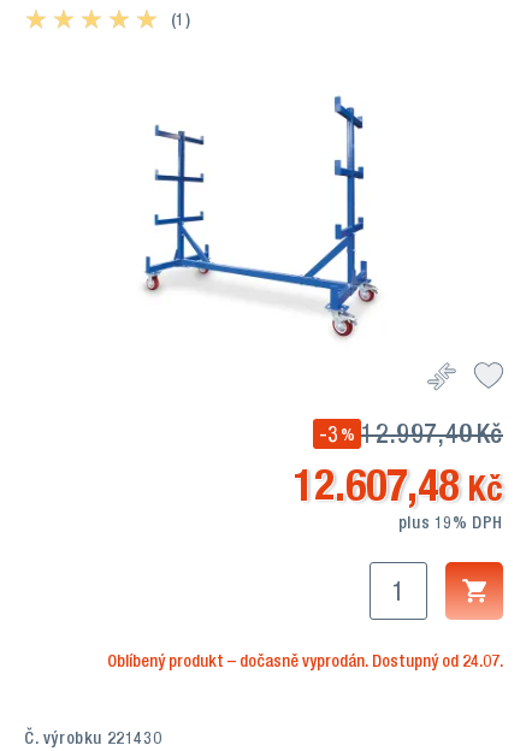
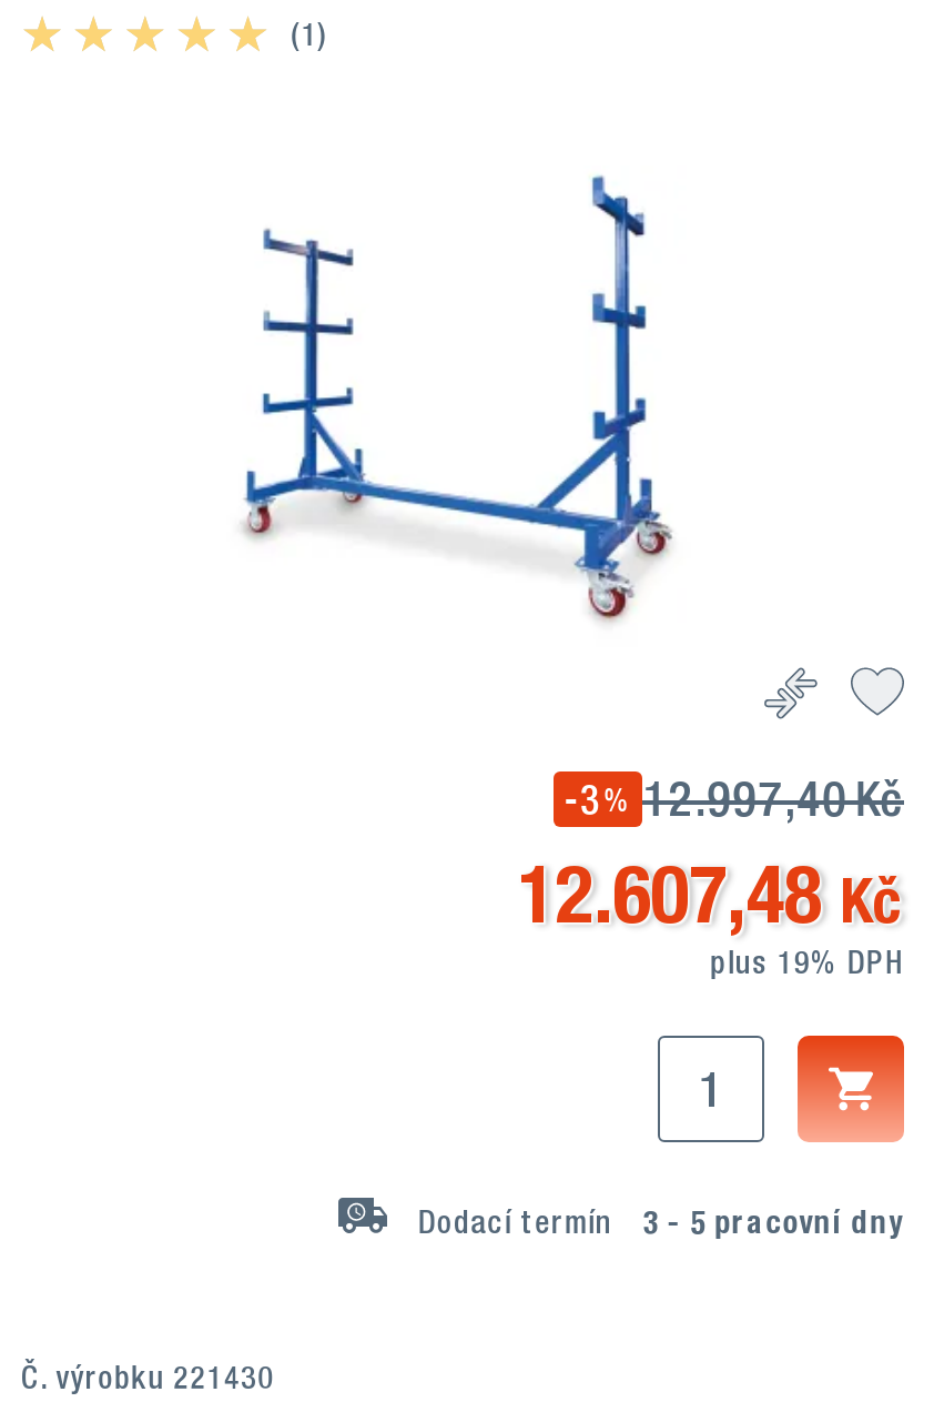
- Oblíbený produkt – dočasně vyprodán. Dostupný od 24.07.
+ Dodací termín
+ 3 - 5 pracovní dny
